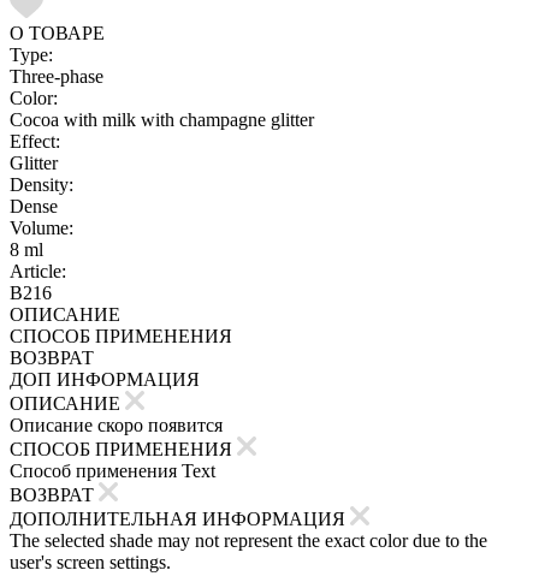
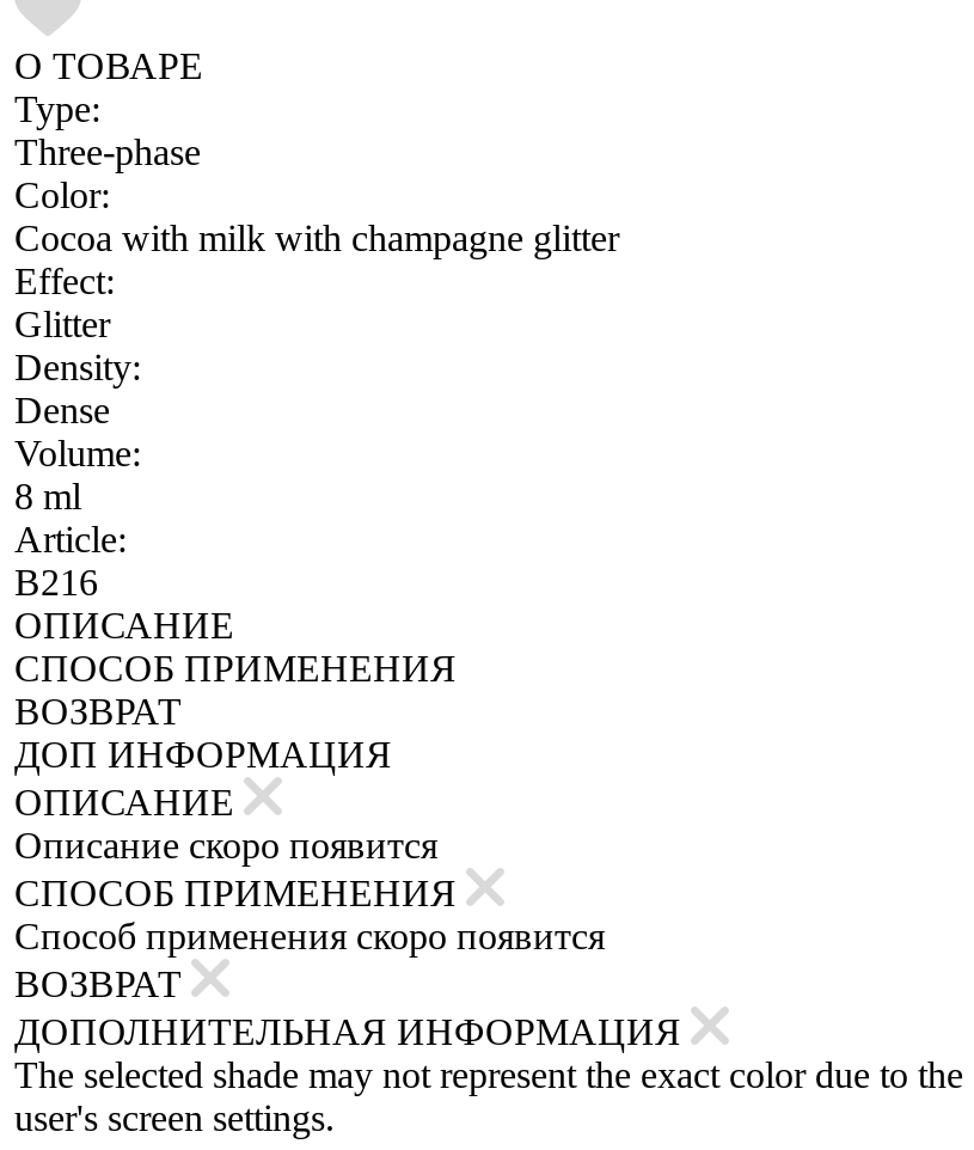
- Способ применения Text
+ Способ применения скоро появится
